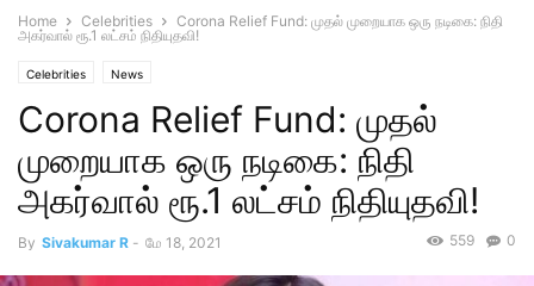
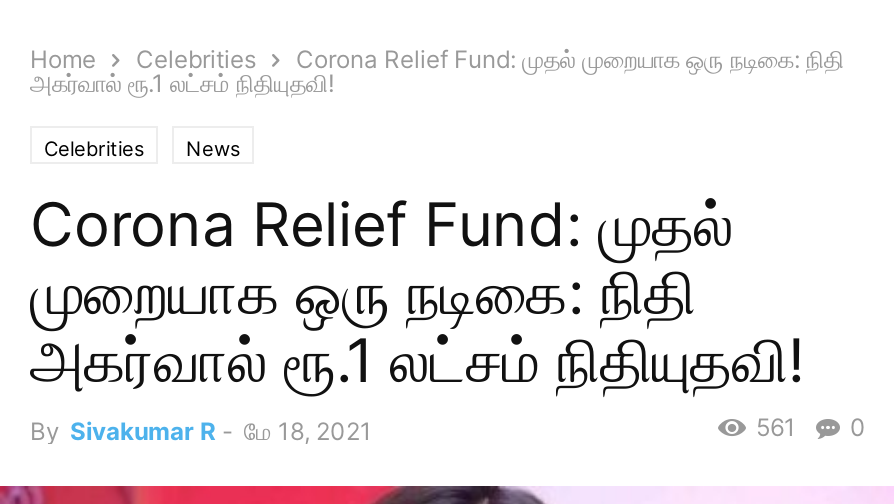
- 559 0
+ 561 0
